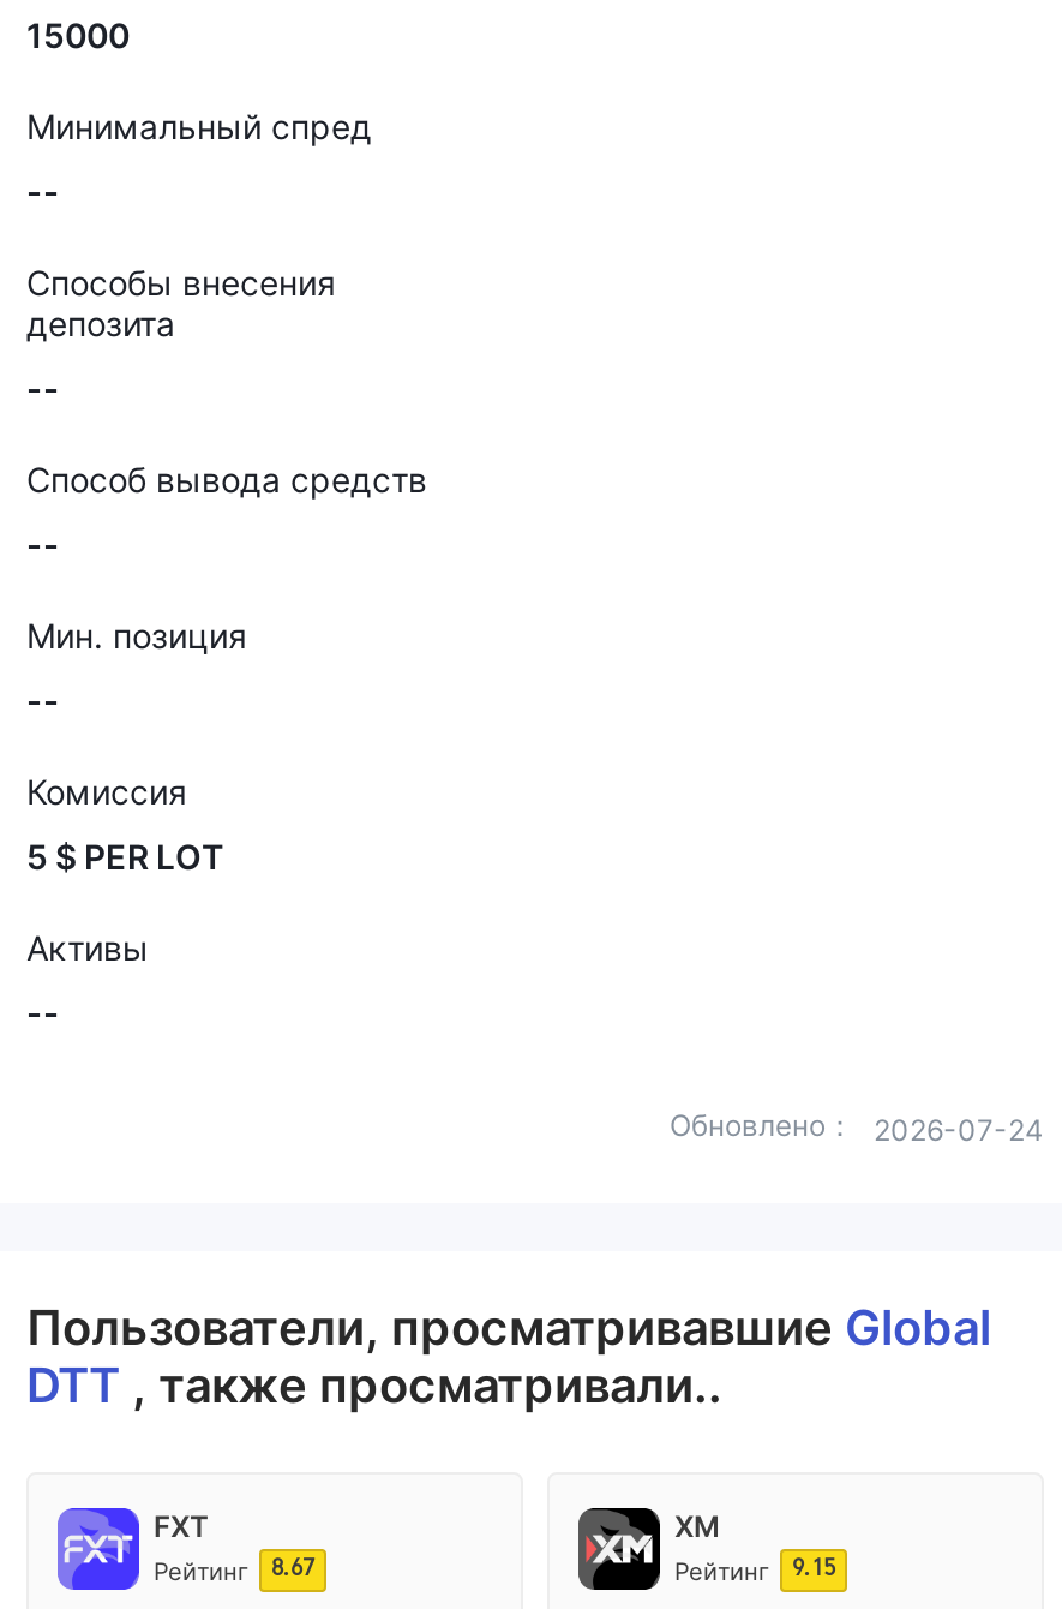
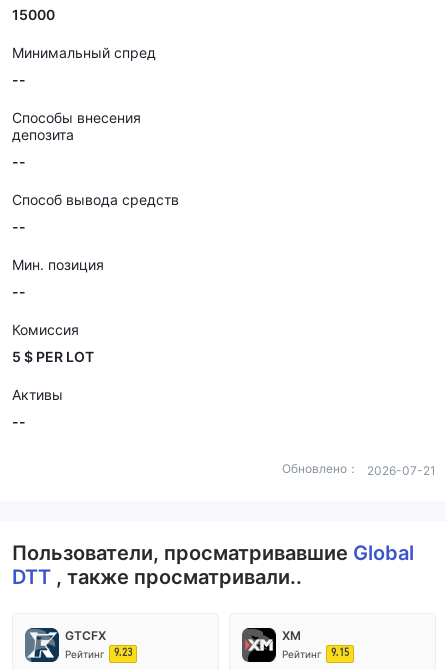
- Обновлено： 2026-07-24
+ Обновлено： 2026-07-21

- [image]
- FXT
+ [image]
+ GTCFX

- Рейтинг 8.67
+ Рейтинг 9.23
